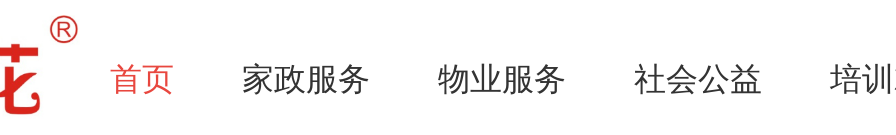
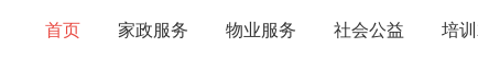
- [image]
